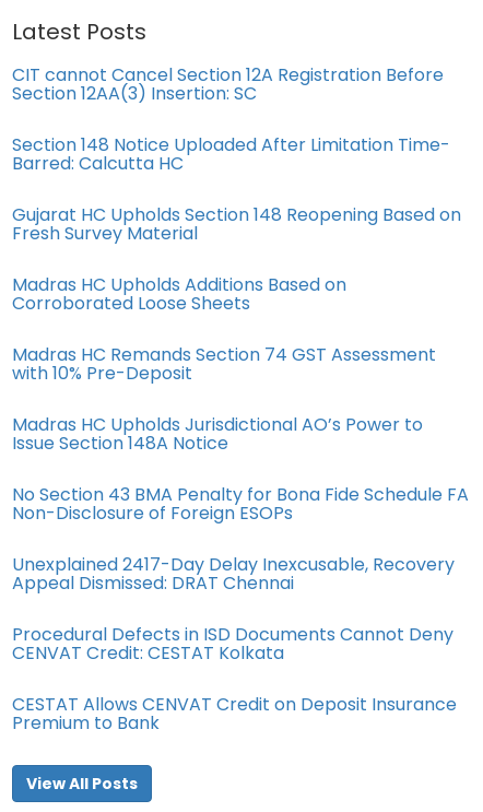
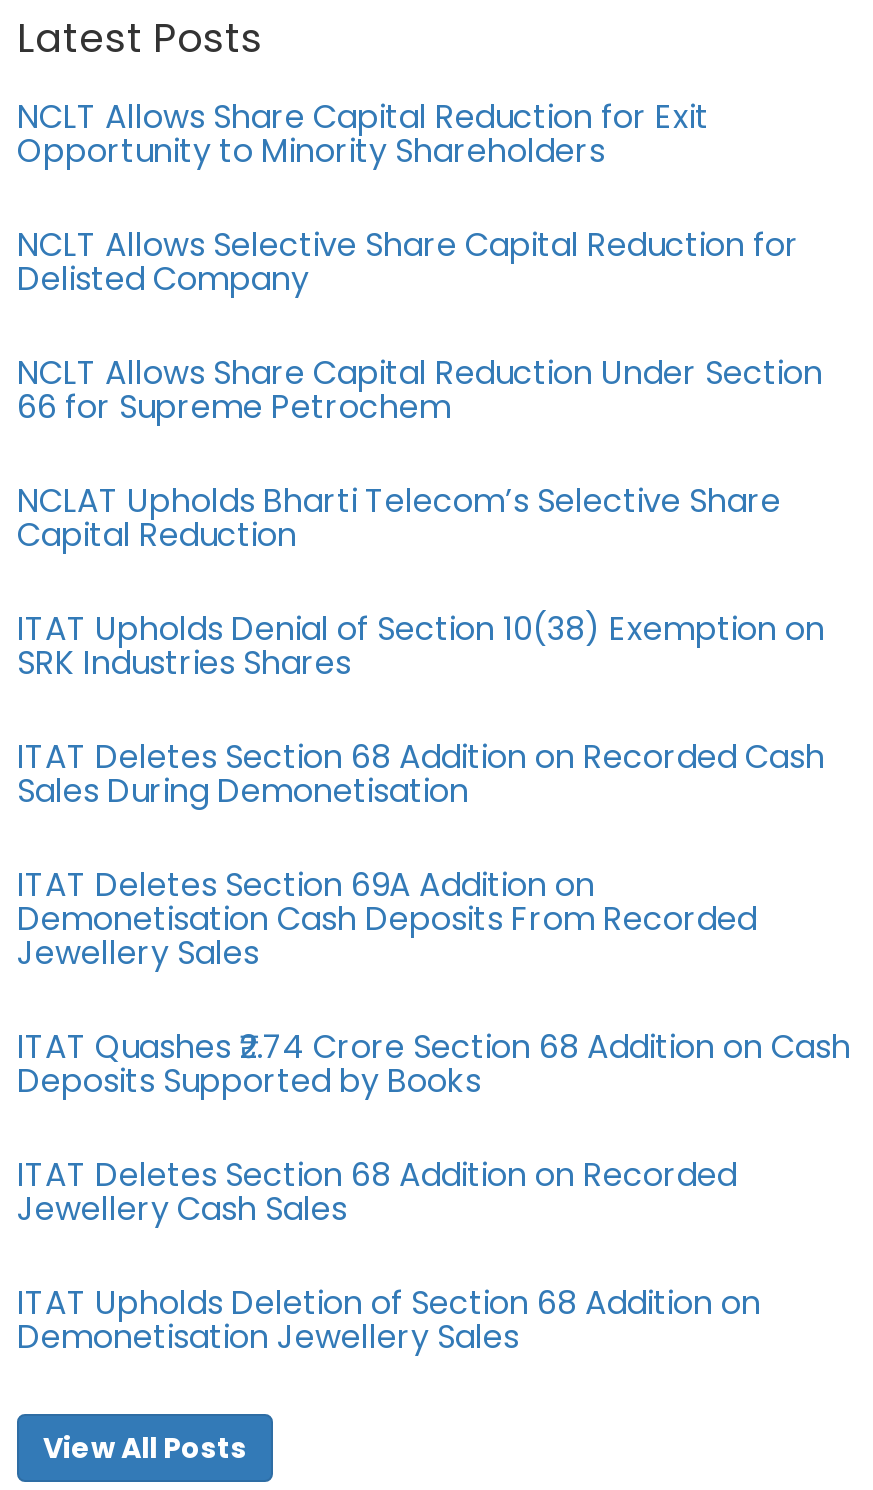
- CIT cannot Cancel Section 12A Registration Before
- Section 12AA(3) Insertion: SC
+ NCLT Allows Share Capital Reduction for Exit
+ Opportunity to Minority Shareholders

- Section 148 Notice Uploaded After Limitation Time-
- Barred: Calcutta HC
+ NCLT Allows Selective Share Capital Reduction for
+ Delisted Company

- Gujarat HC Upholds Section 148 Reopening Based on
- Fresh Survey Material
+ NCLT Allows Share Capital Reduction Under Section
+ 66 for Supreme Petrochem

- Madras HC Upholds Additions Based on
- Corroborated Loose Sheets
+ NCLAT Upholds Bharti Telecom’s Selective Share
+ Capital Reduction

- Madras HC Remands Section 74 GST Assessment
- with 10% Pre-Deposit
+ ITAT Upholds Denial of Section 10(38) Exemption on
+ SRK Industries Shares

- Madras HC Upholds Jurisdictional AO’s Power to
- Issue Section 148A Notice
+ ITAT Deletes Section 68 Addition on Recorded Cash
+ Sales During Demonetisation

- No Section 43 BMA Penalty for Bona Fide Schedule FA
- Non-Disclosure of Foreign ESOPs
+ ITAT Deletes Section 69A Addition on
+ Demonetisation Cash Deposits From Recorded
+ Jewellery Sales

- Unexplained 2417-Day Delay Inexcusable, Recovery
- Appeal Dismissed: DRAT Chennai
+ ITAT Quashes ₹2.74 Crore Section 68 Addition on Cash
+ Deposits Supported by Books

- Procedural Defects in ISD Documents Cannot Deny
- CENVAT Credit: CESTAT Kolkata
+ ITAT Deletes Section 68 Addition on Recorded
+ Jewellery Cash Sales

- CESTAT Allows CENVAT Credit on Deposit Insurance
- Premium to Bank
+ ITAT Upholds Deletion of Section 68 Addition on
+ Demonetisation Jewellery Sales
